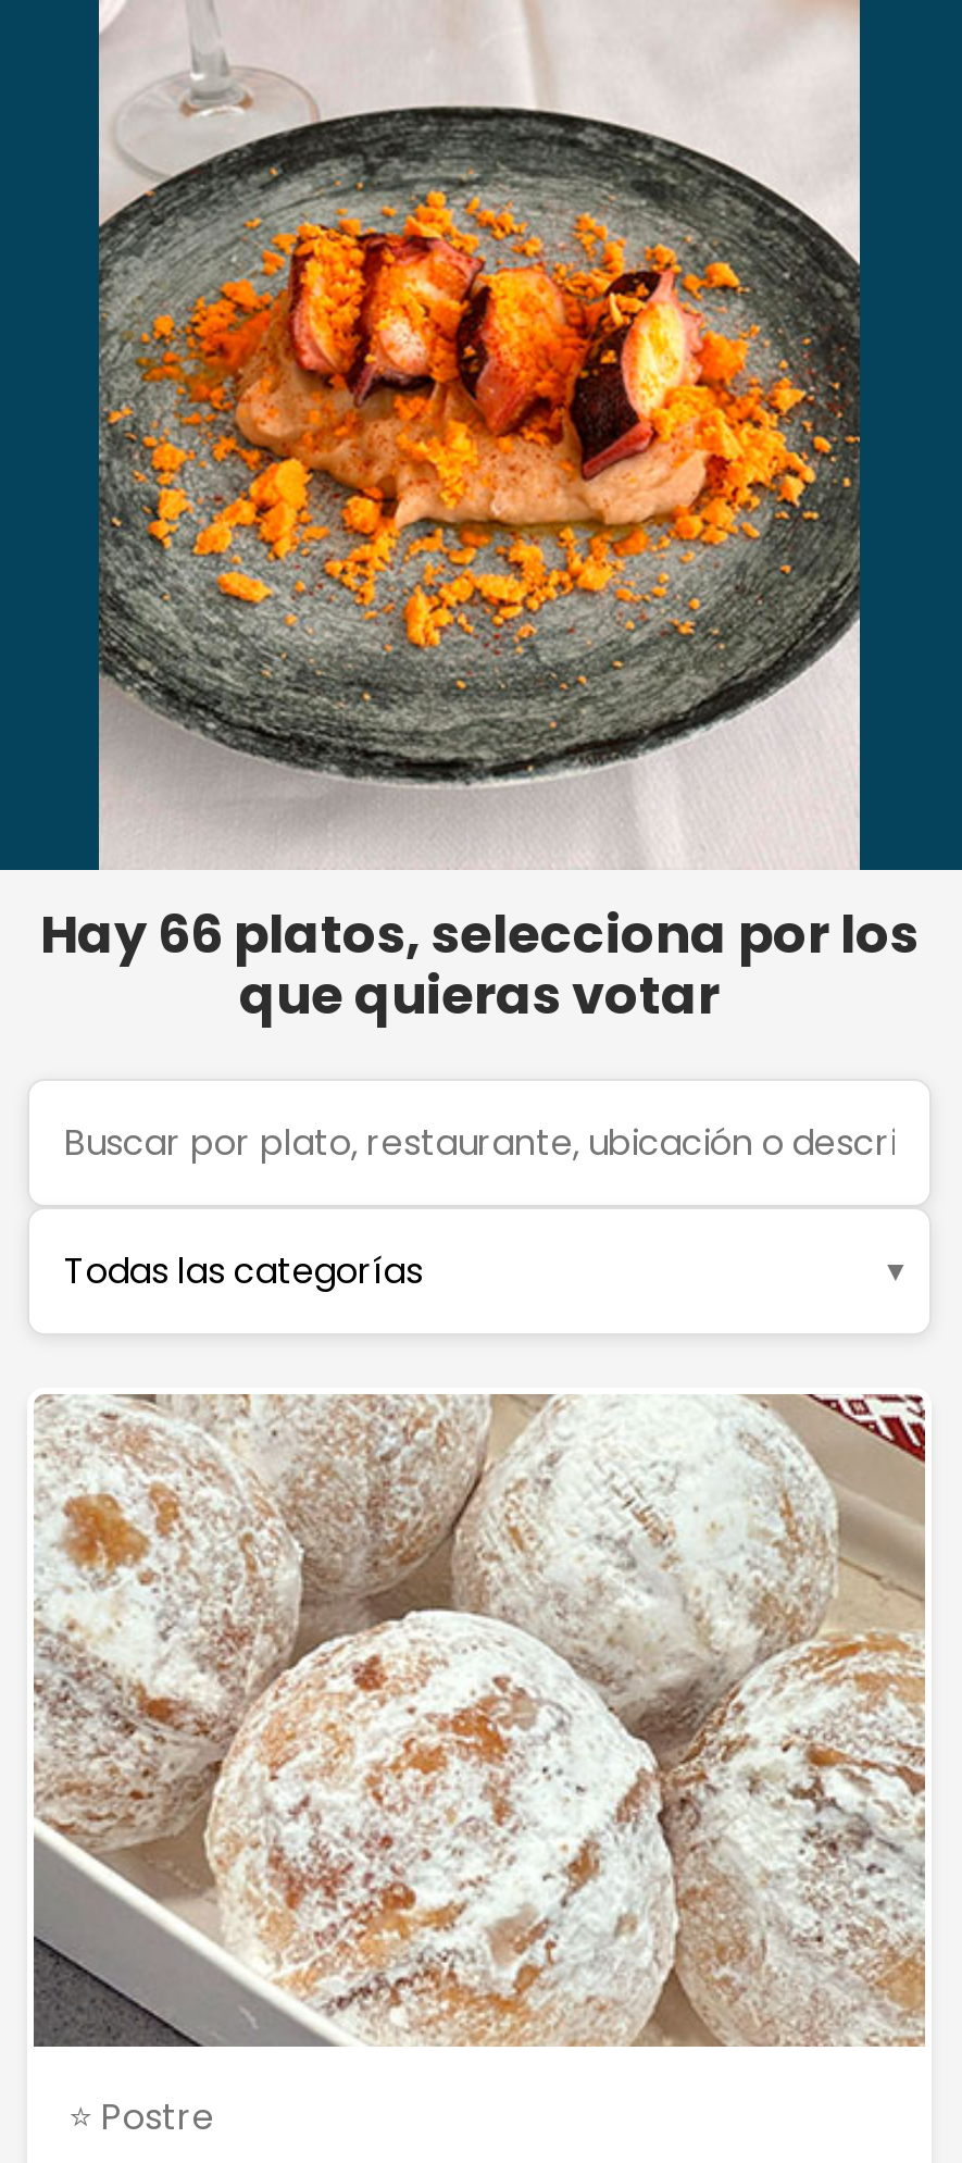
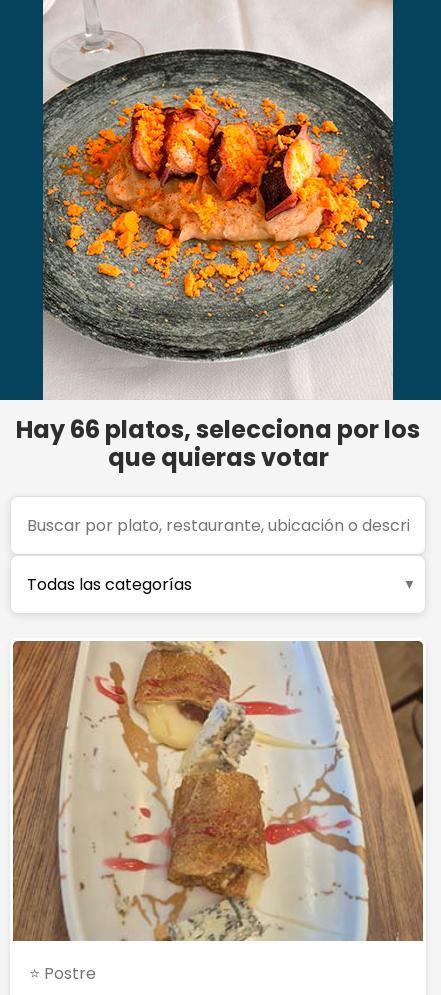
- [image]
+ [image]
